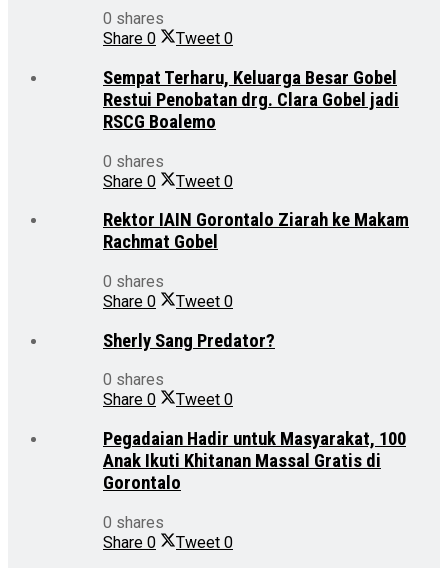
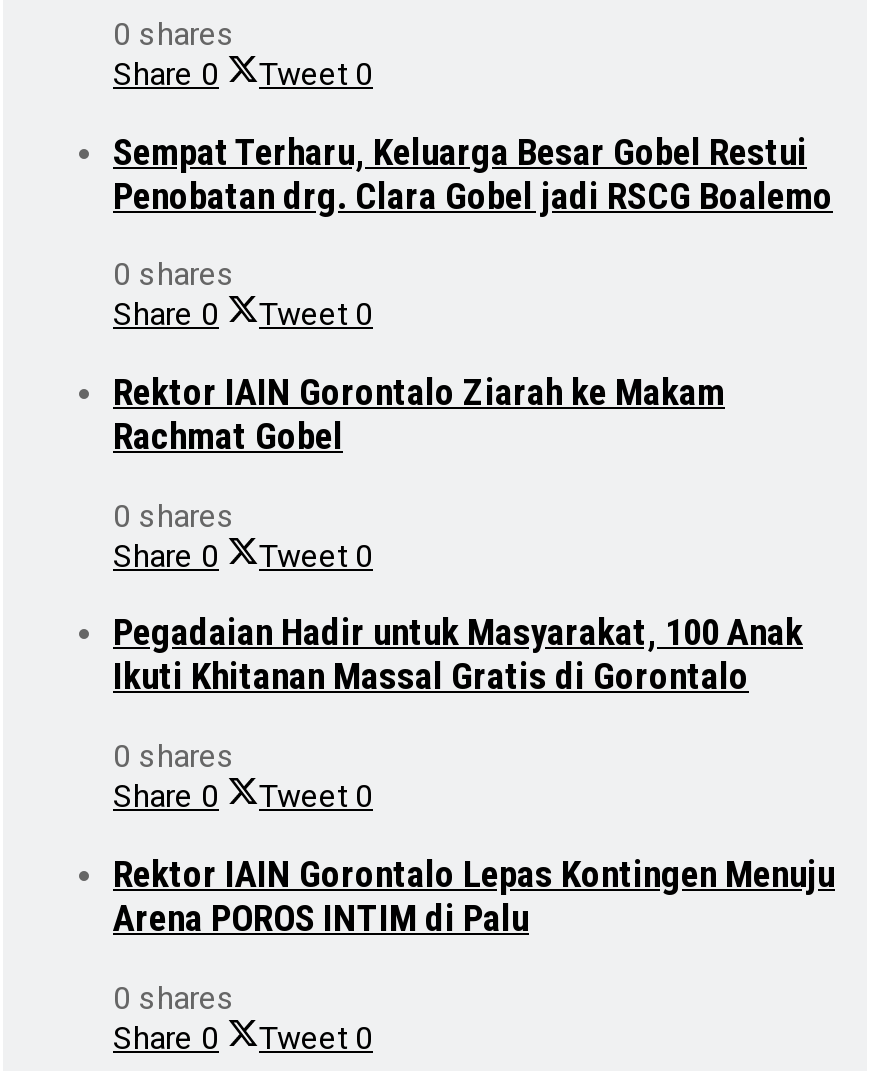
- Sherly Sang Predator?
+ Pegadaian Hadir untuk Masyarakat, 100 Anak
+ Ikuti Khitanan Massal Gratis di Gorontalo

- Pegadaian Hadir untuk Masyarakat, 100
- Anak Ikuti Khitanan Massal Gratis di
- Gorontalo
+ Rektor IAIN Gorontalo Lepas Kontingen Menuju
+ Arena POROS INTIM di Palu
